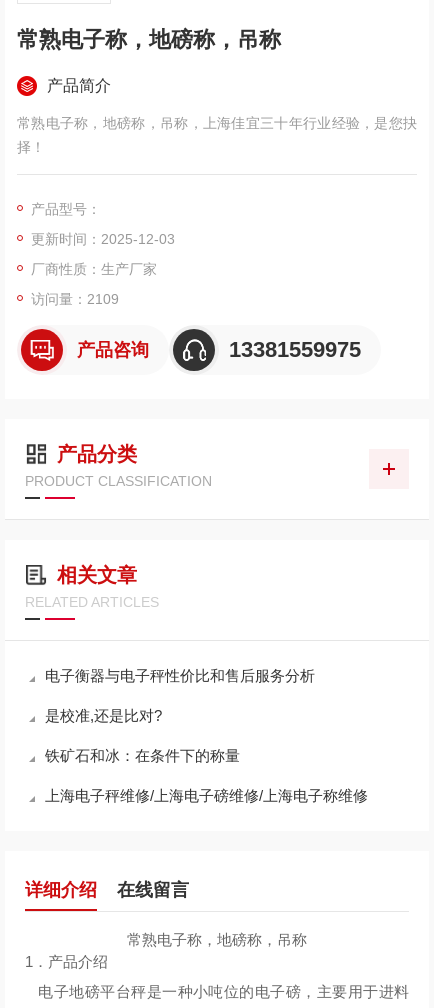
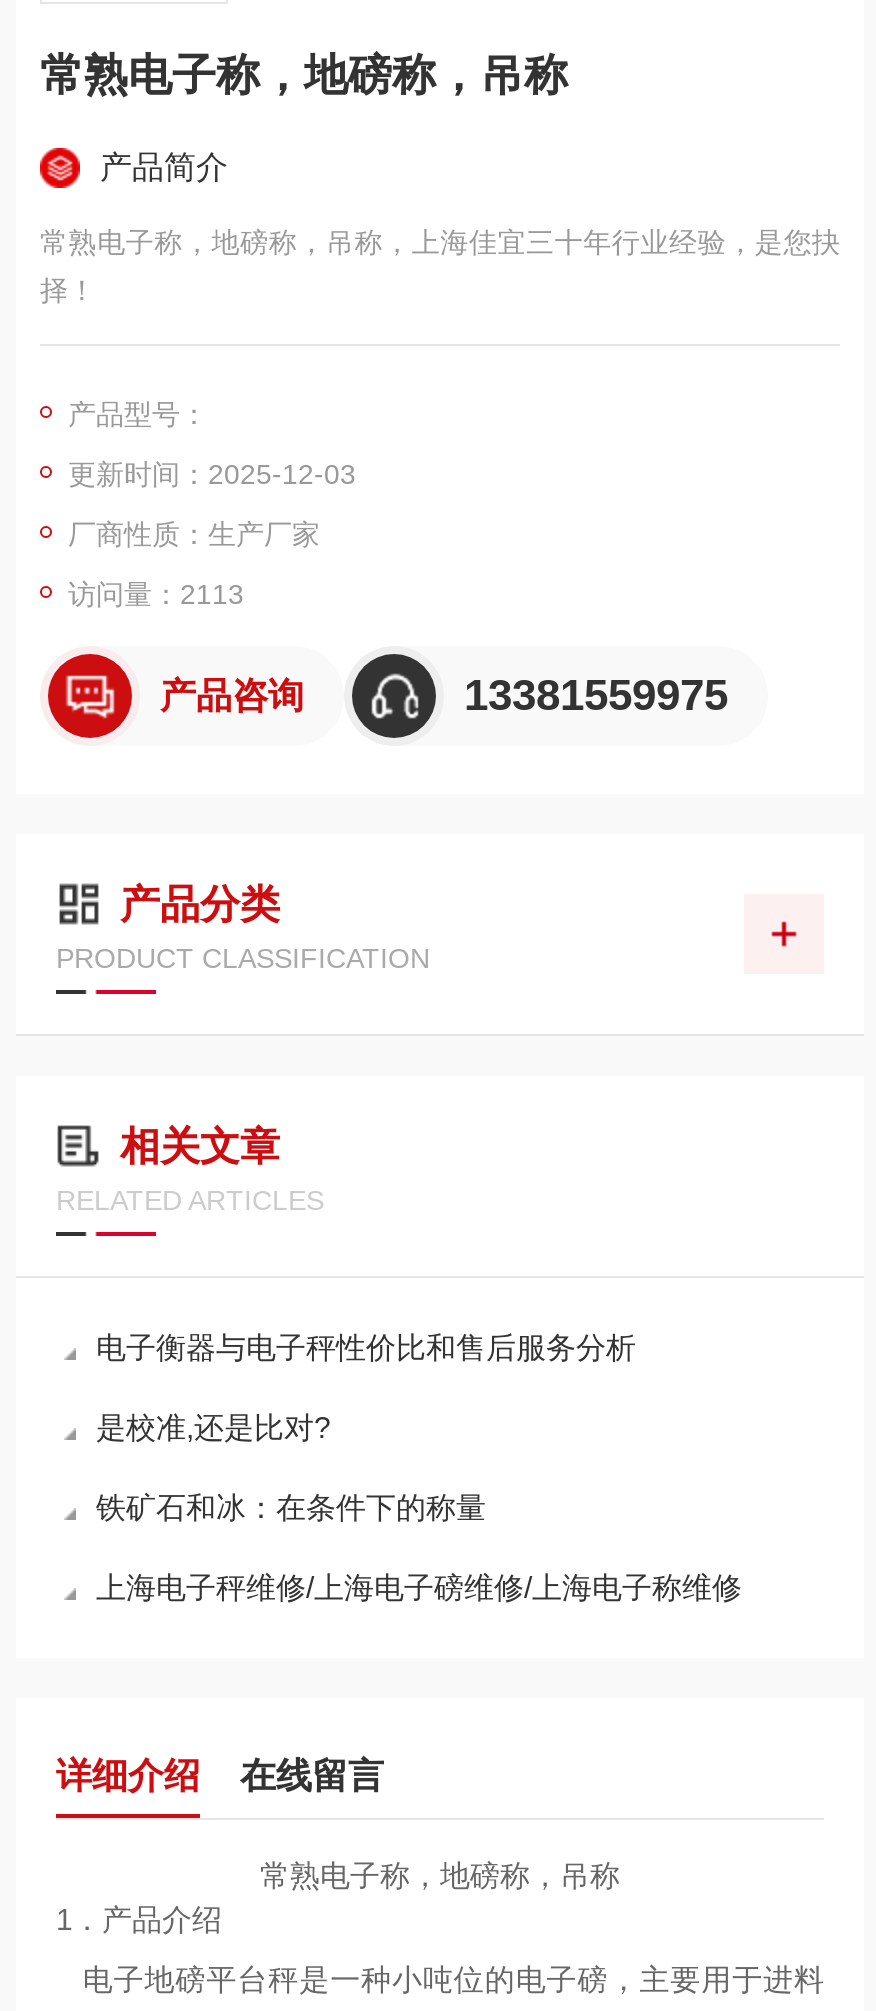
- 访问量：2109
+ 访问量：2113
